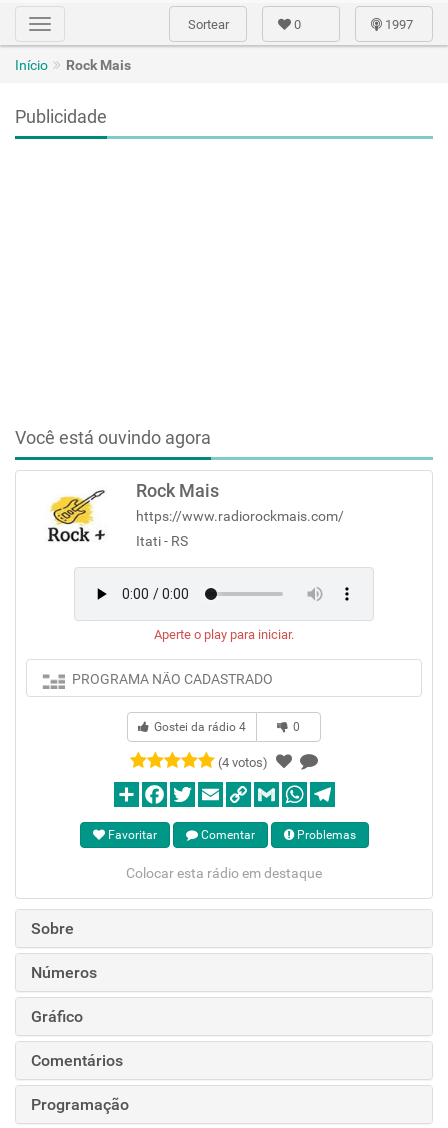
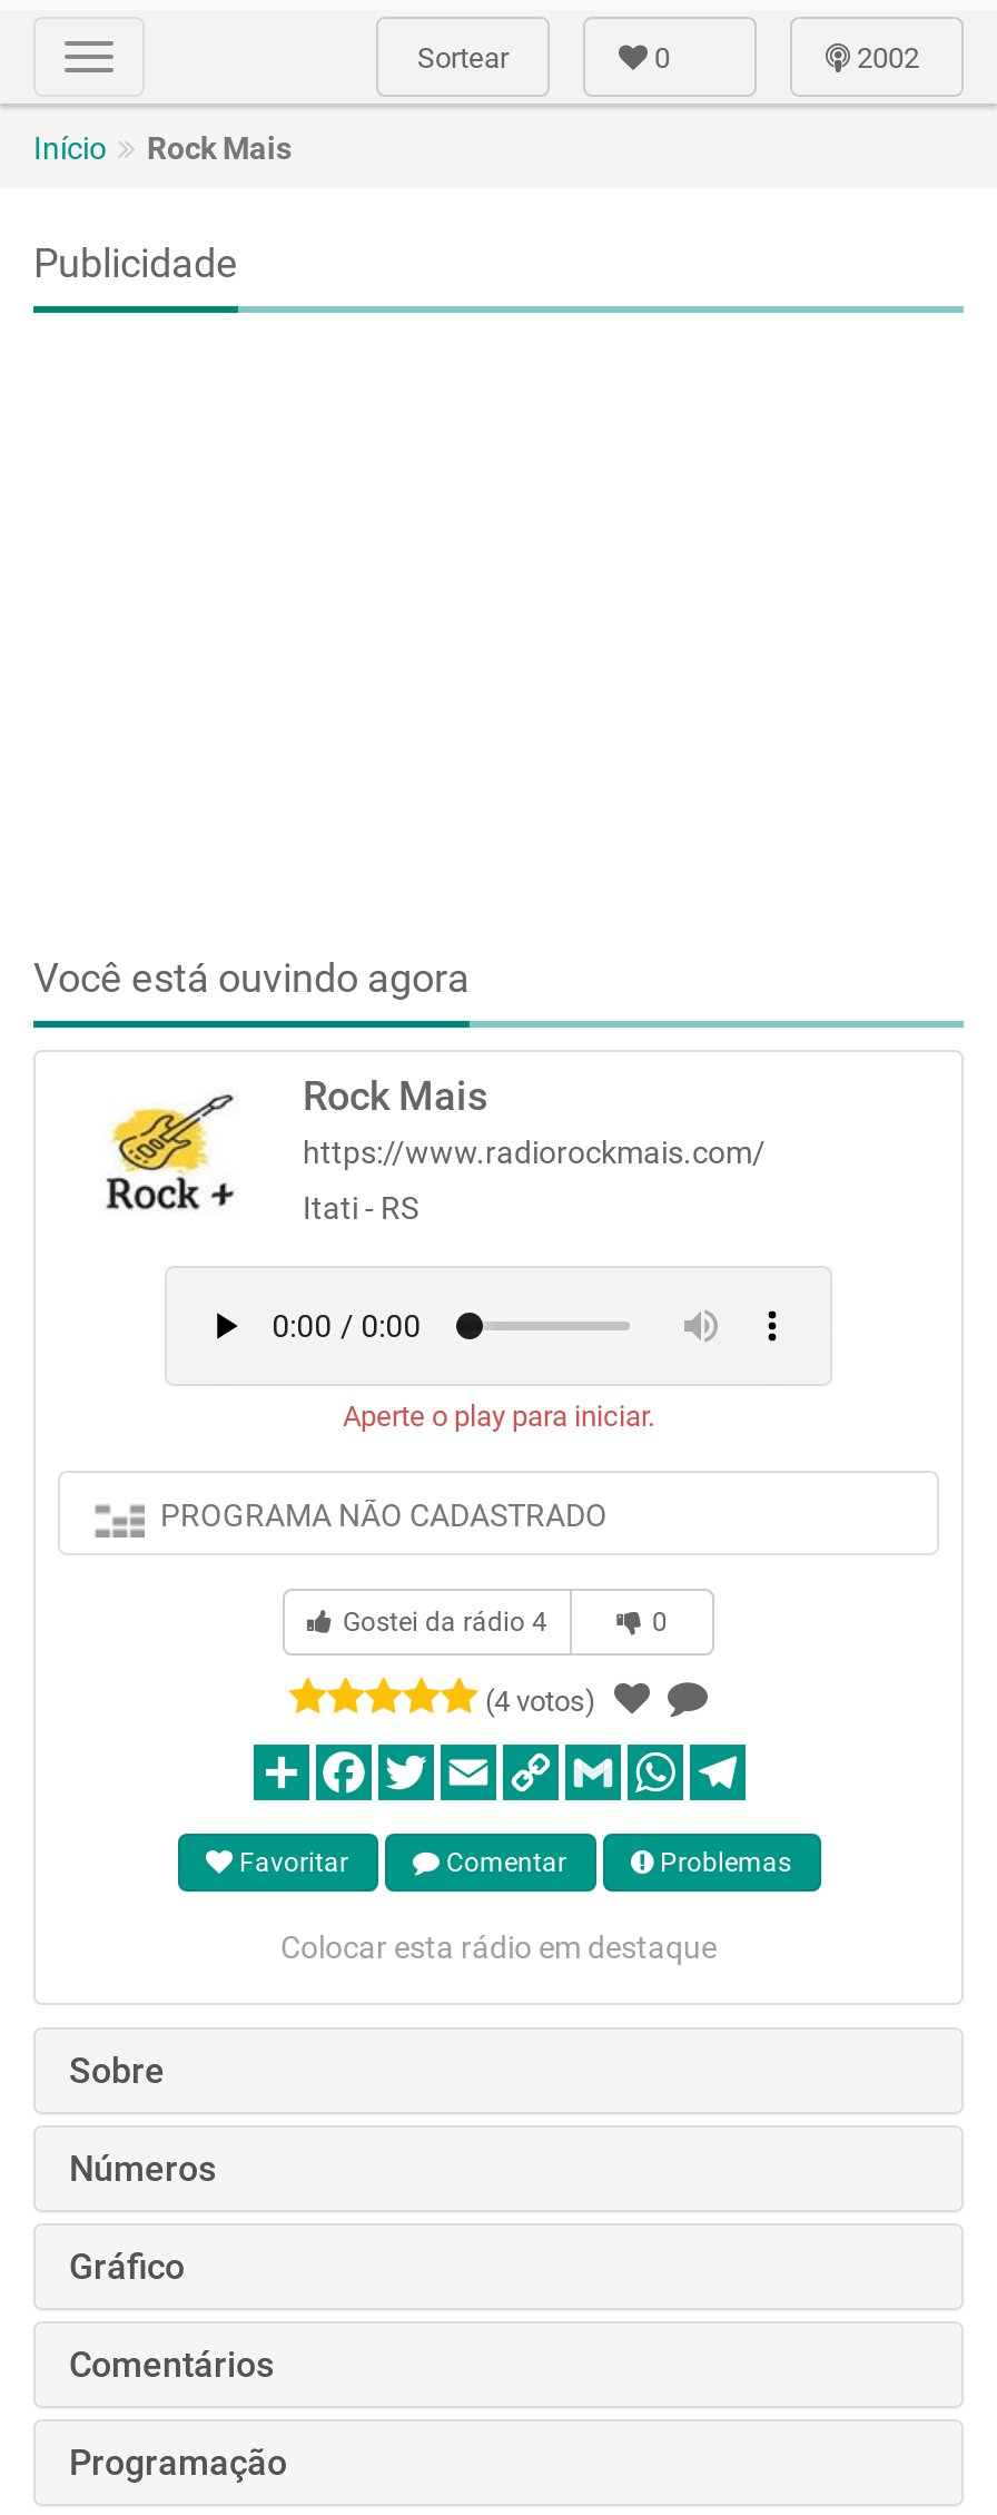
- 1997
+ 2002
